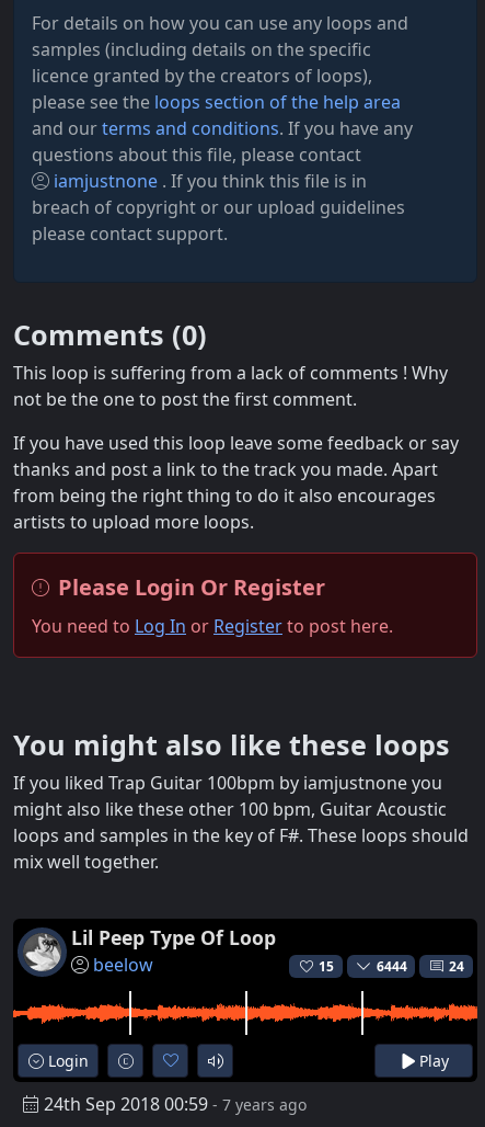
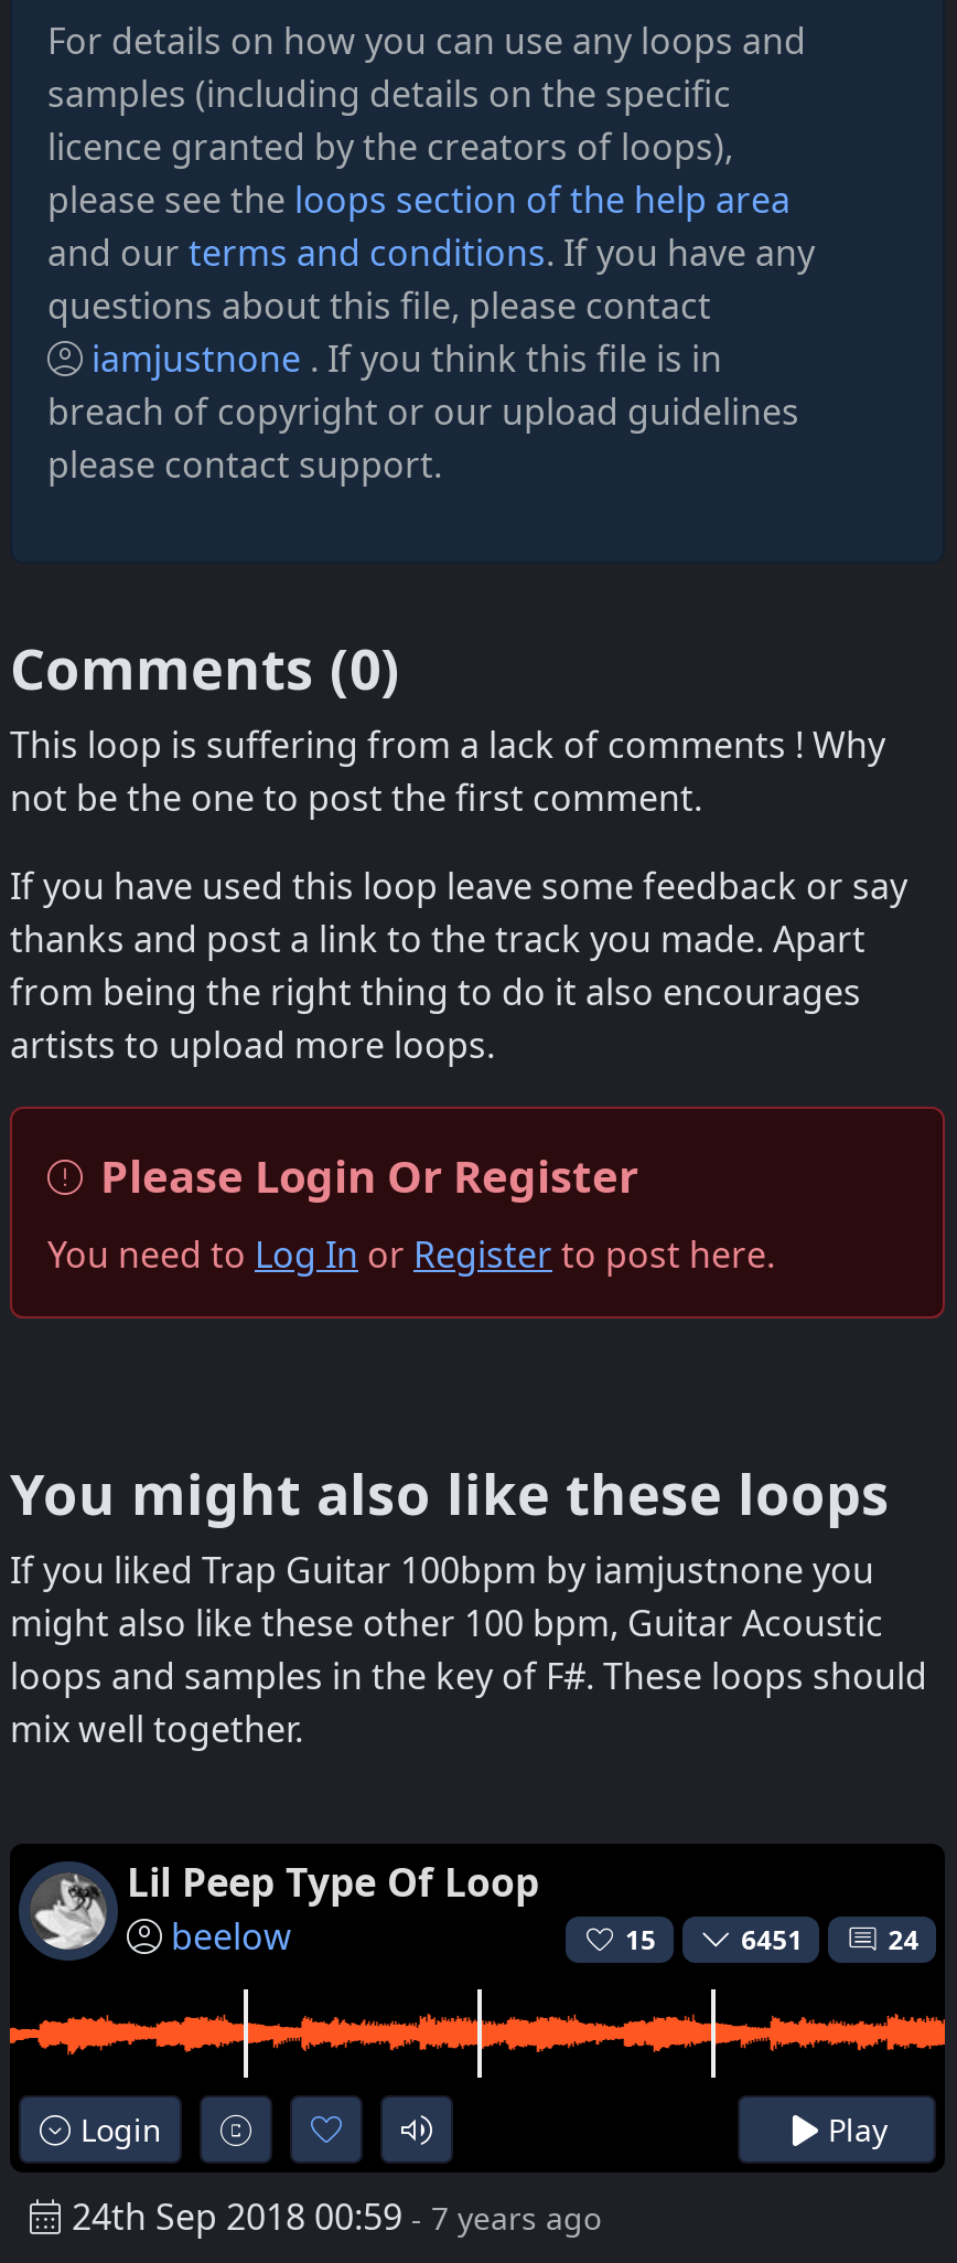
- 6444
+ 6451
